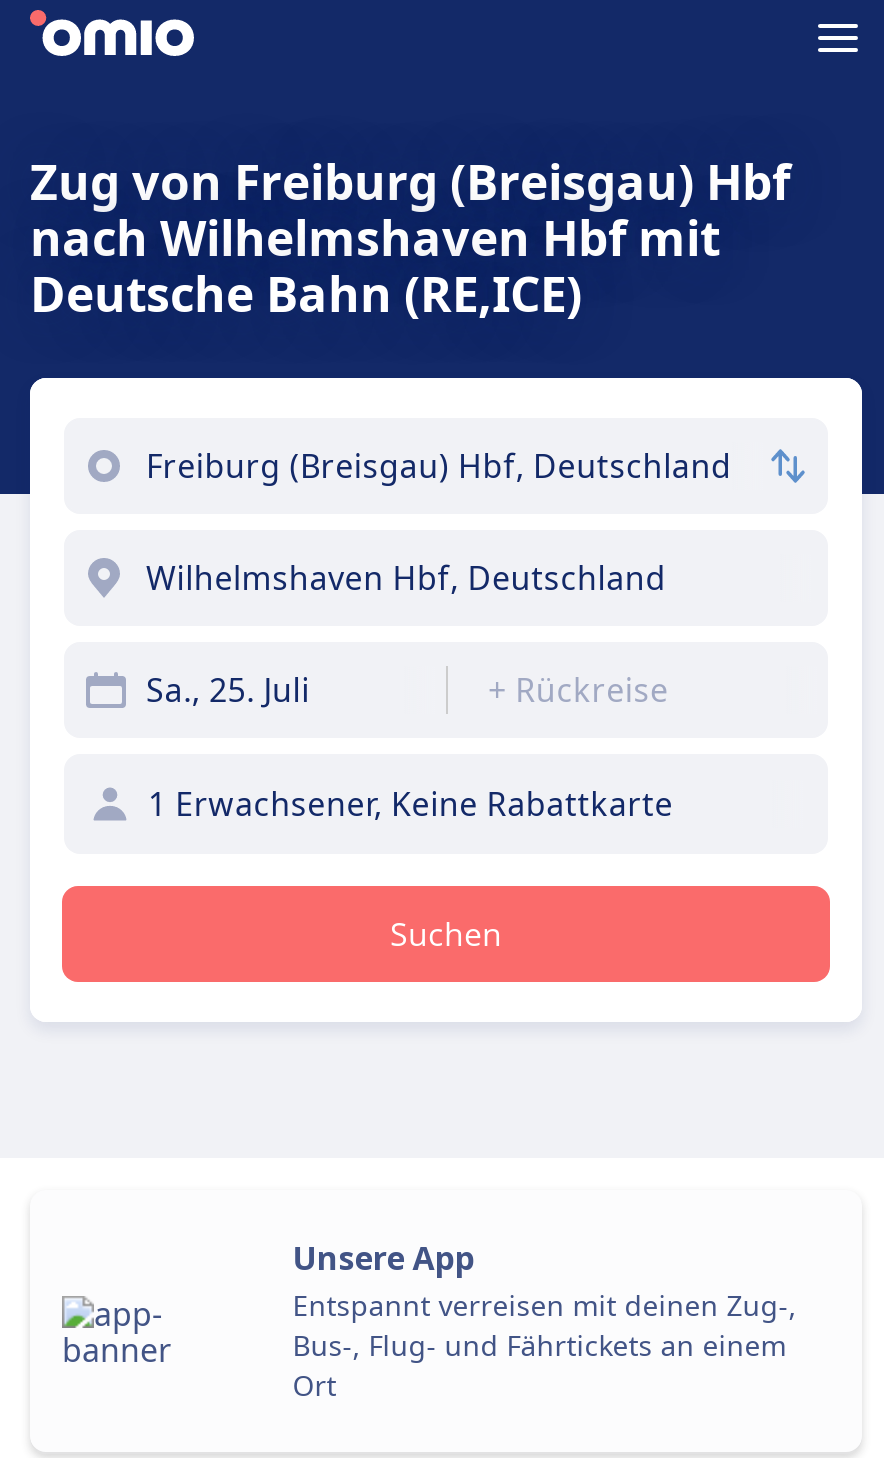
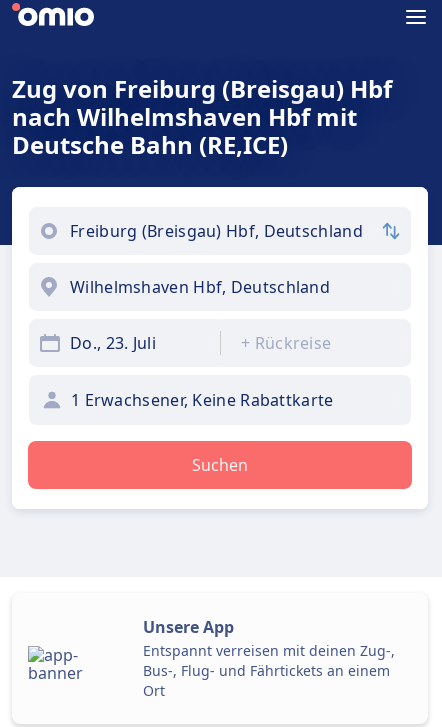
- Sa., 25. Juli
+ Do., 23. Juli
